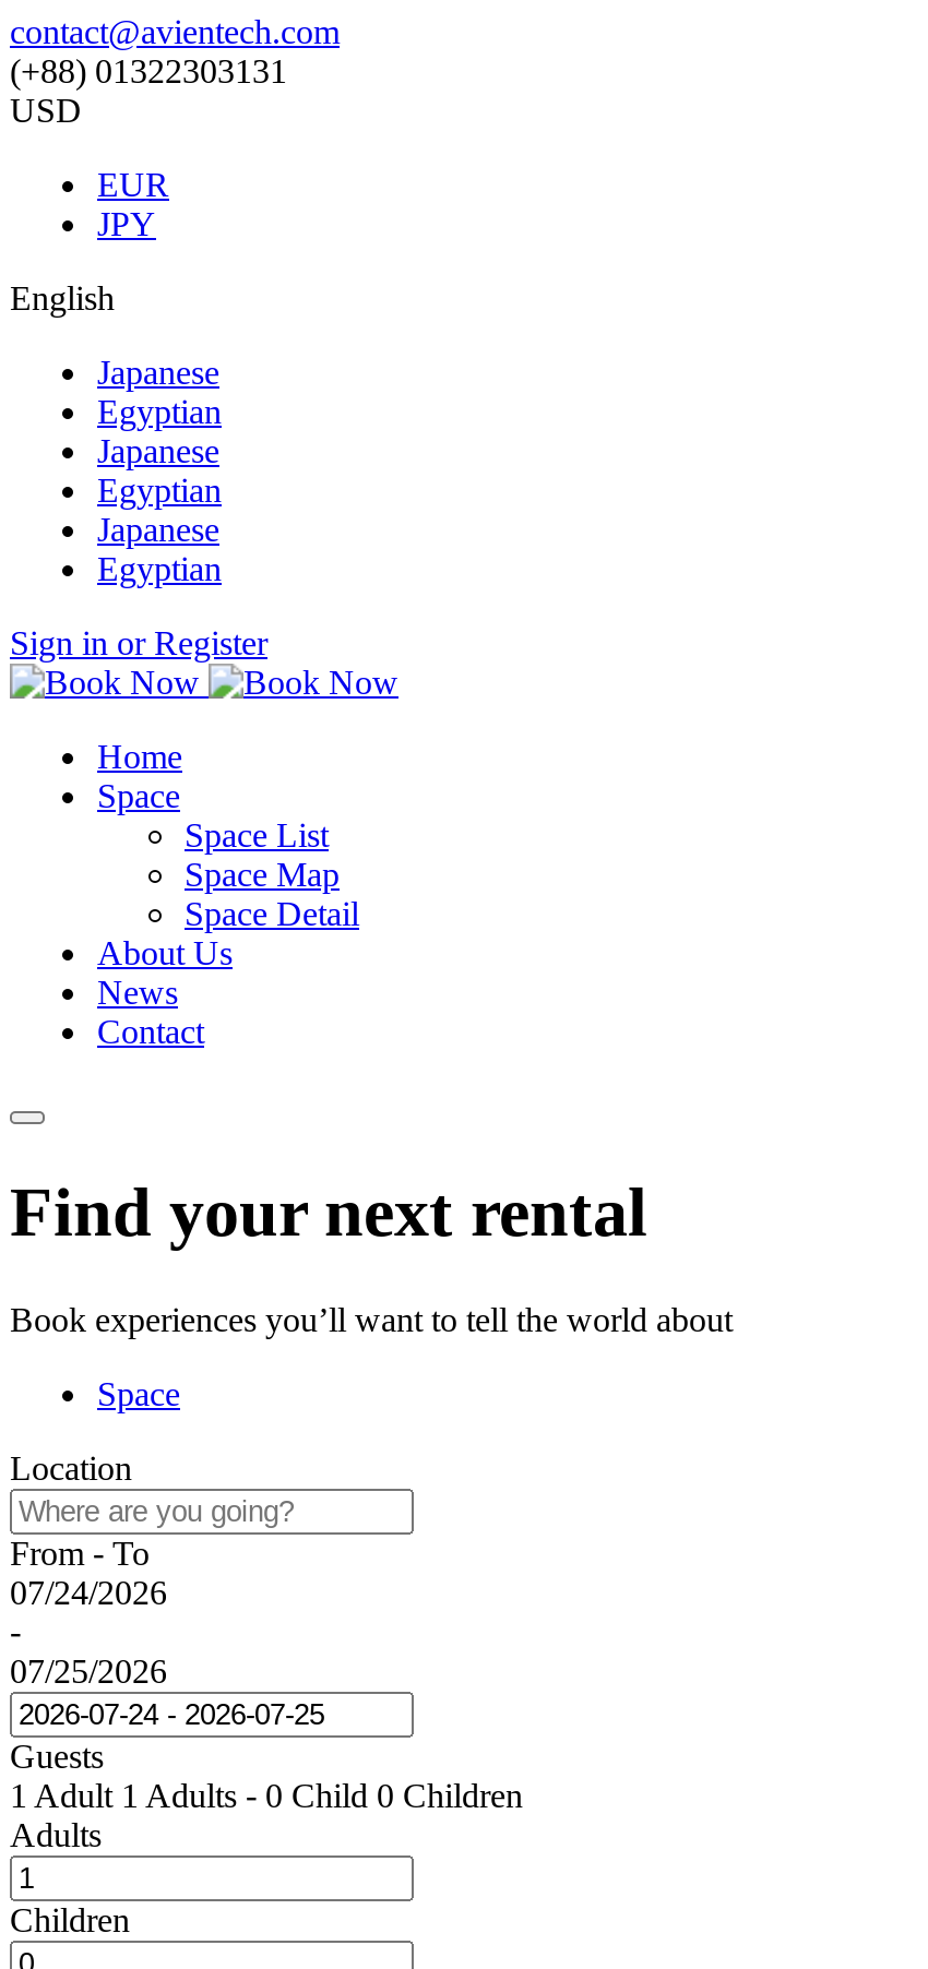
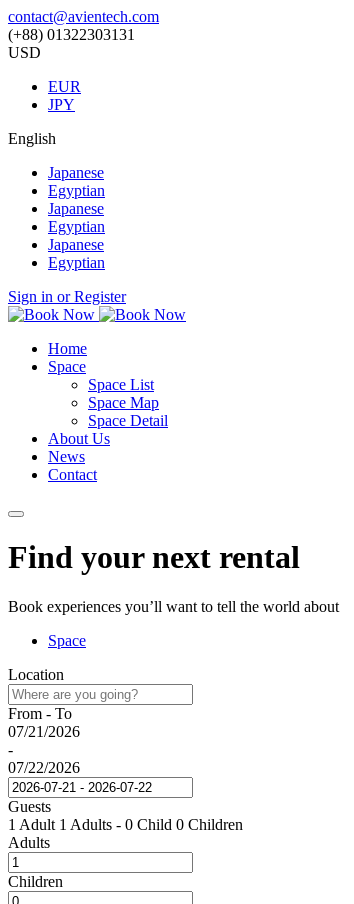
- 07/24/2026
+ 07/21/2026

- 07/25/2026
+ 07/22/2026
